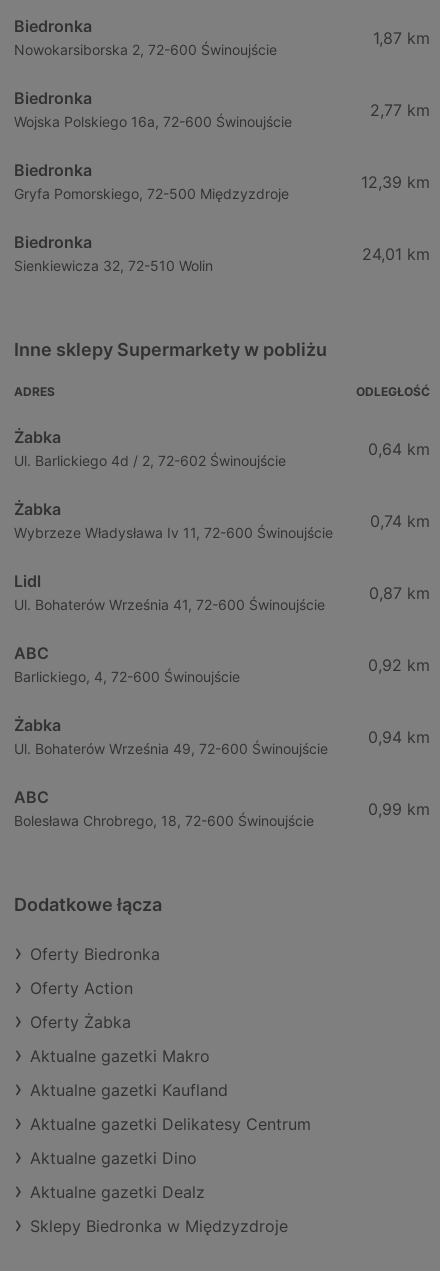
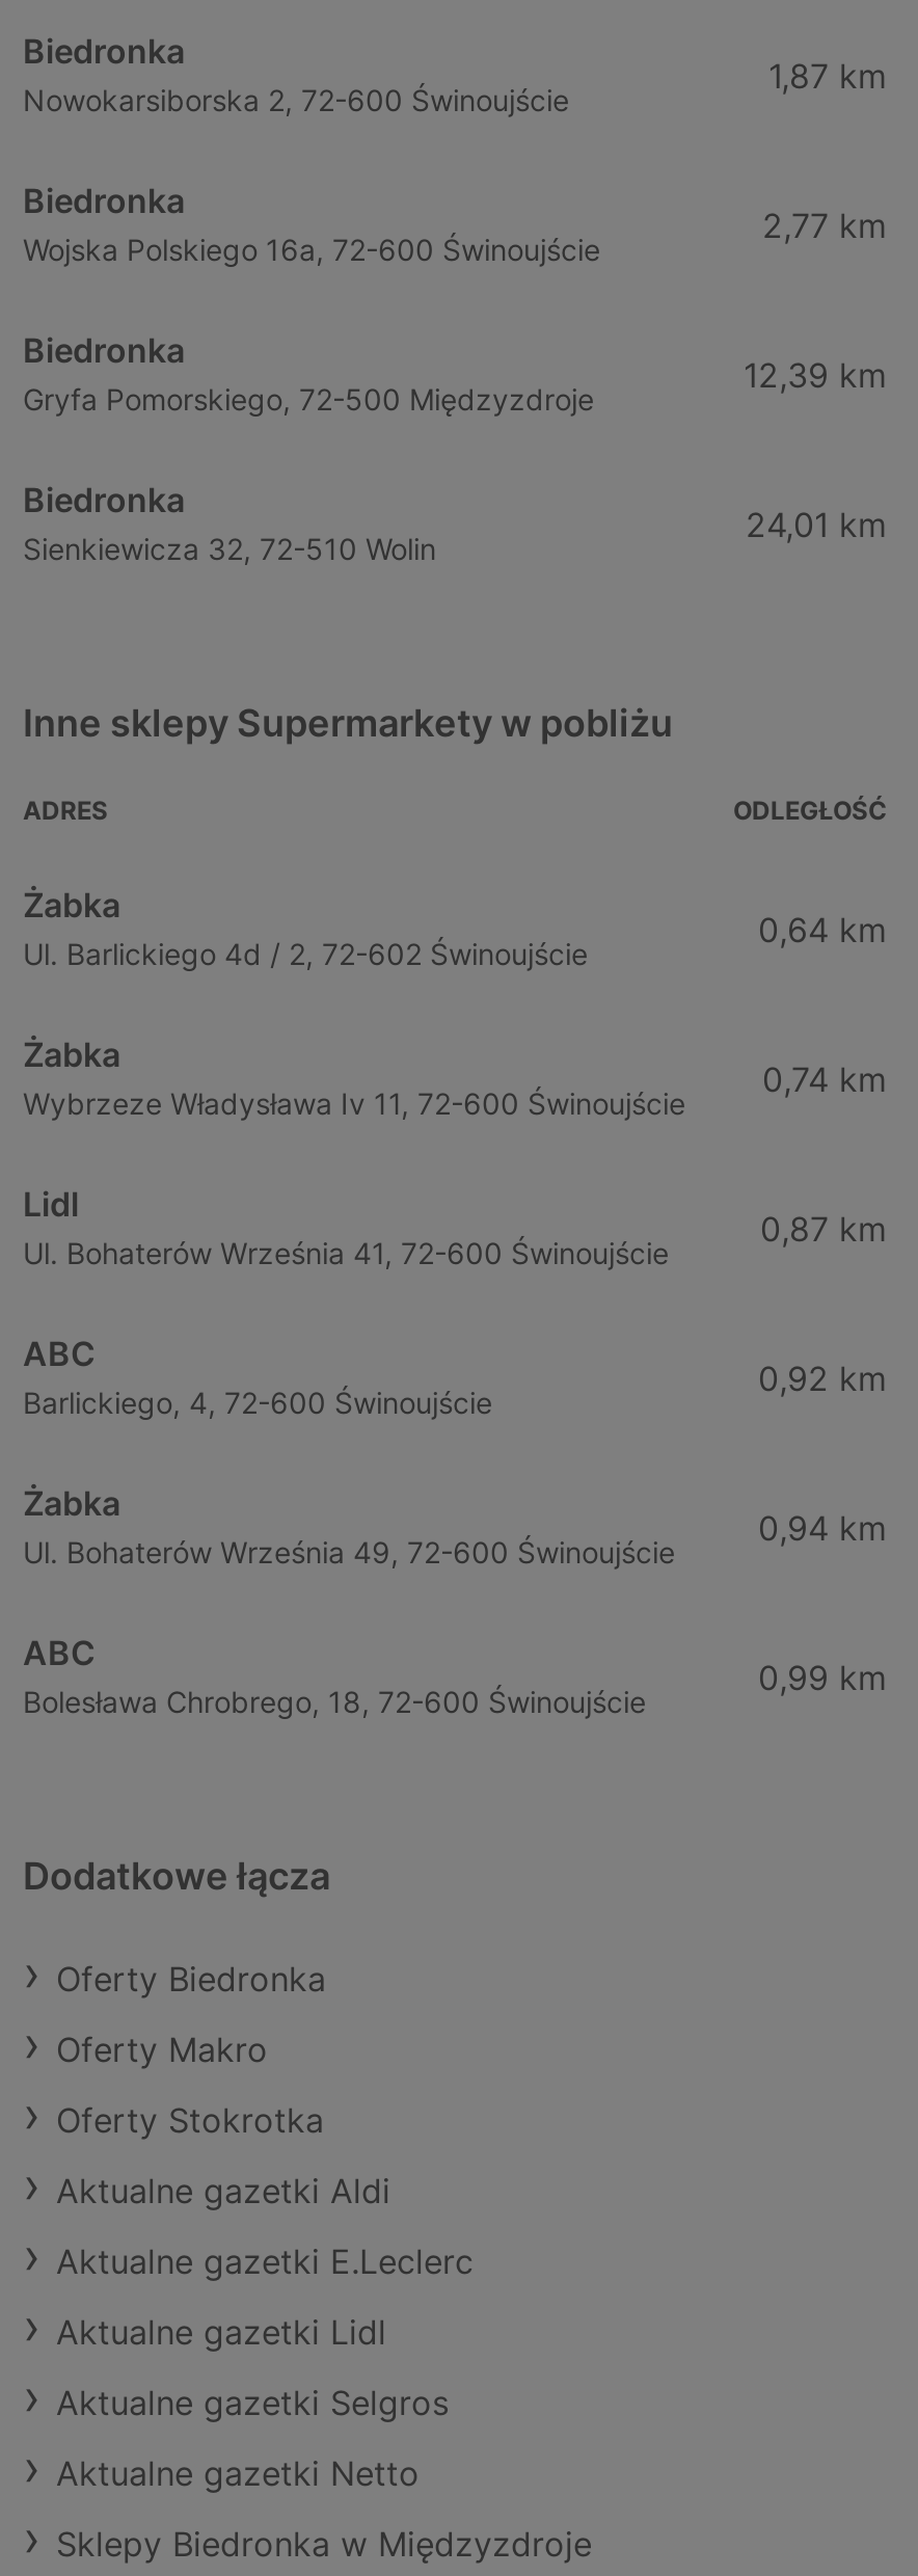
- Oferty Action
+ Oferty Makro

- Oferty Żabka
+ Oferty Stokrotka

- Aktualne gazetki Makro
+ Aktualne gazetki Aldi

- Aktualne gazetki Kaufland
+ Aktualne gazetki E.Leclerc

- Aktualne gazetki Delikatesy Centrum
+ Aktualne gazetki Lidl

- Aktualne gazetki Dino
+ Aktualne gazetki Selgros

- Aktualne gazetki Dealz
+ Aktualne gazetki Netto
